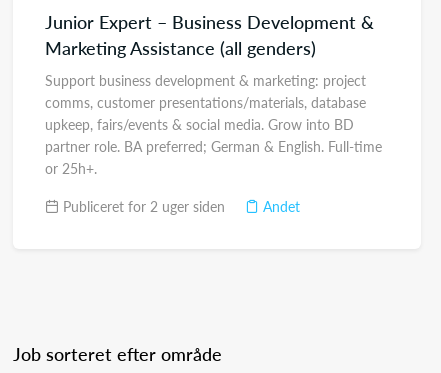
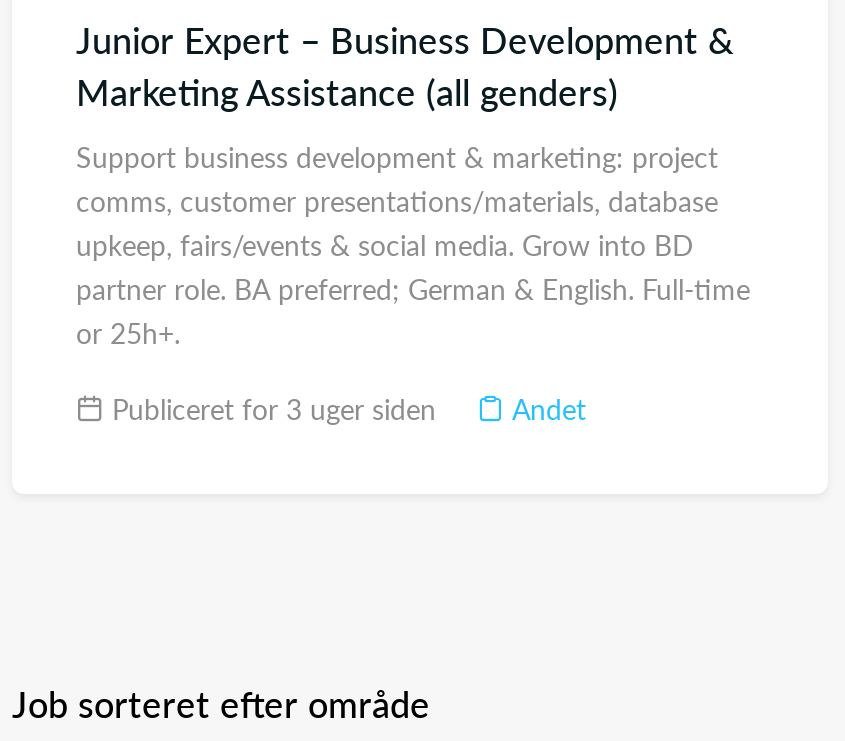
- Publiceret for 2 uger siden
+ Publiceret for 3 uger siden
